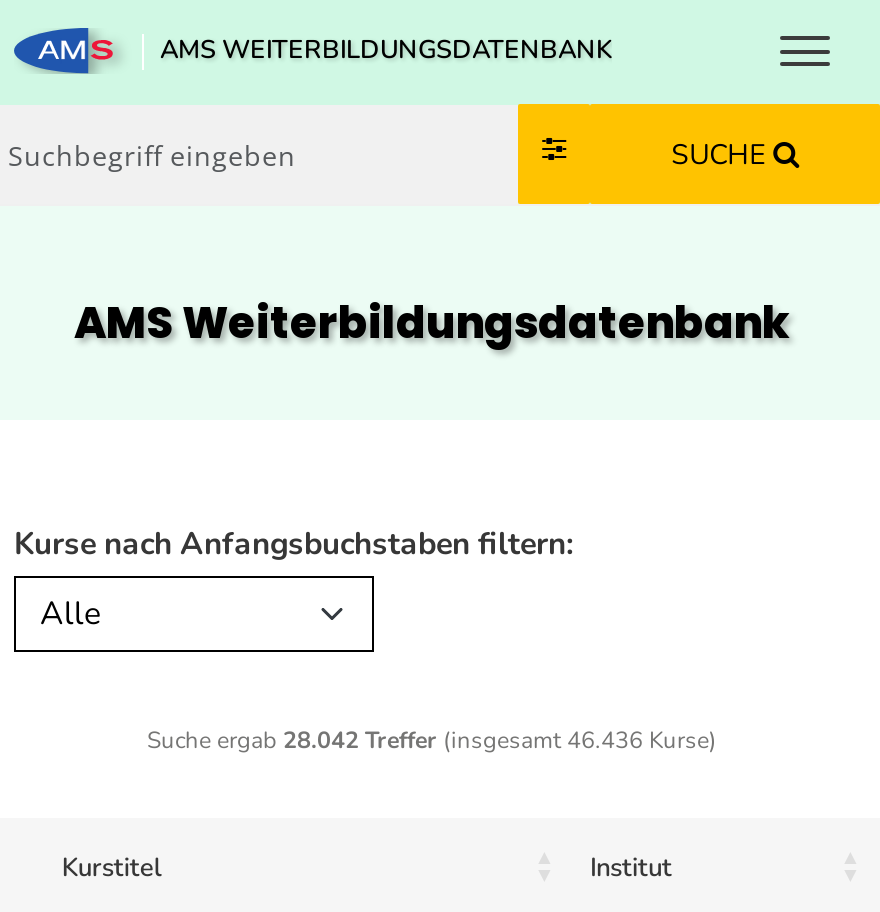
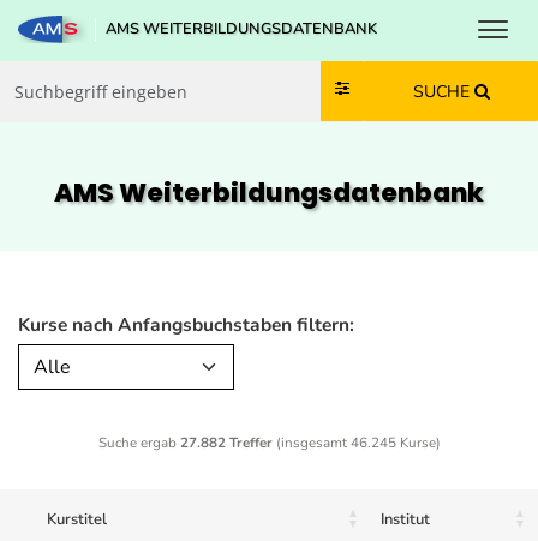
- Suche ergab 28.042 Treffer (insgesamt 46.436 Kurse)
+ Suche ergab 27.882 Treffer (insgesamt 46.245 Kurse)
